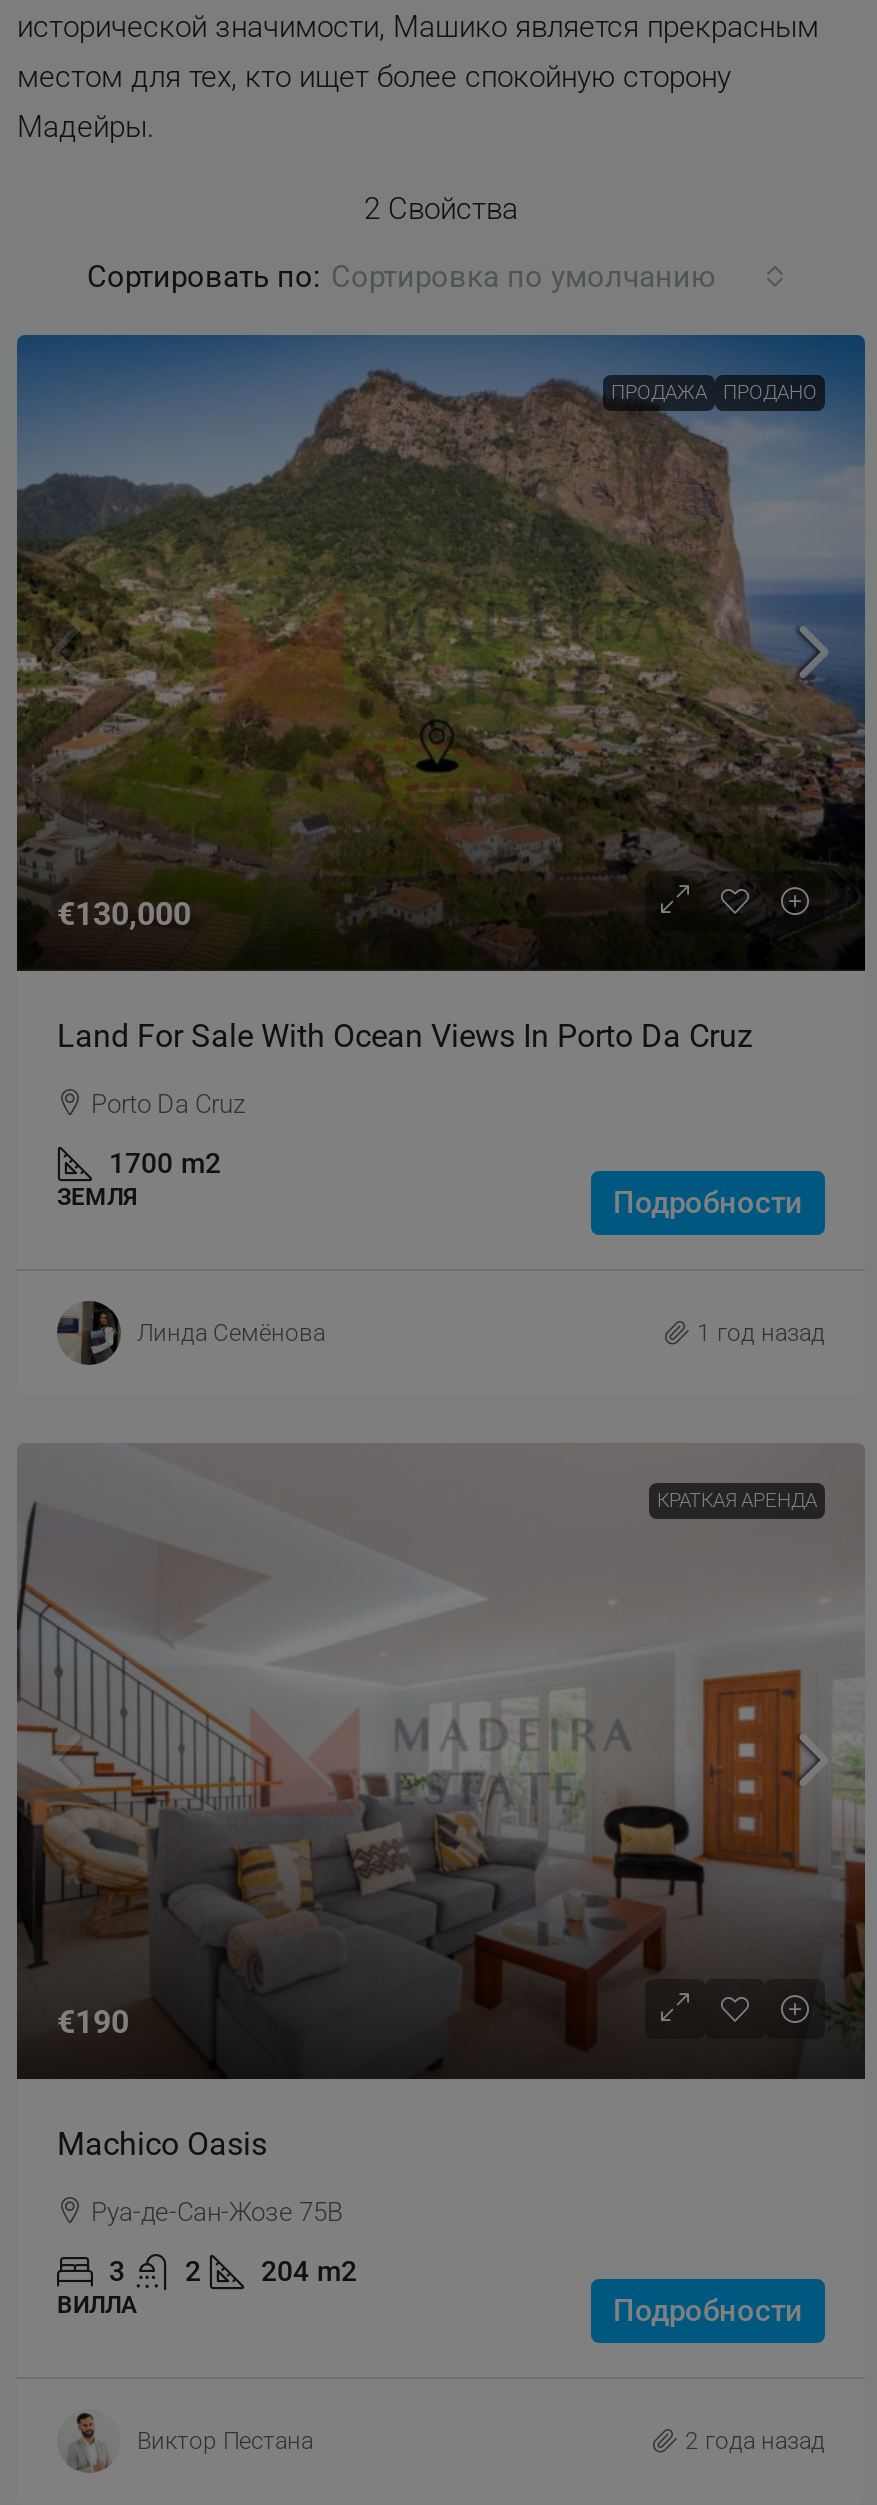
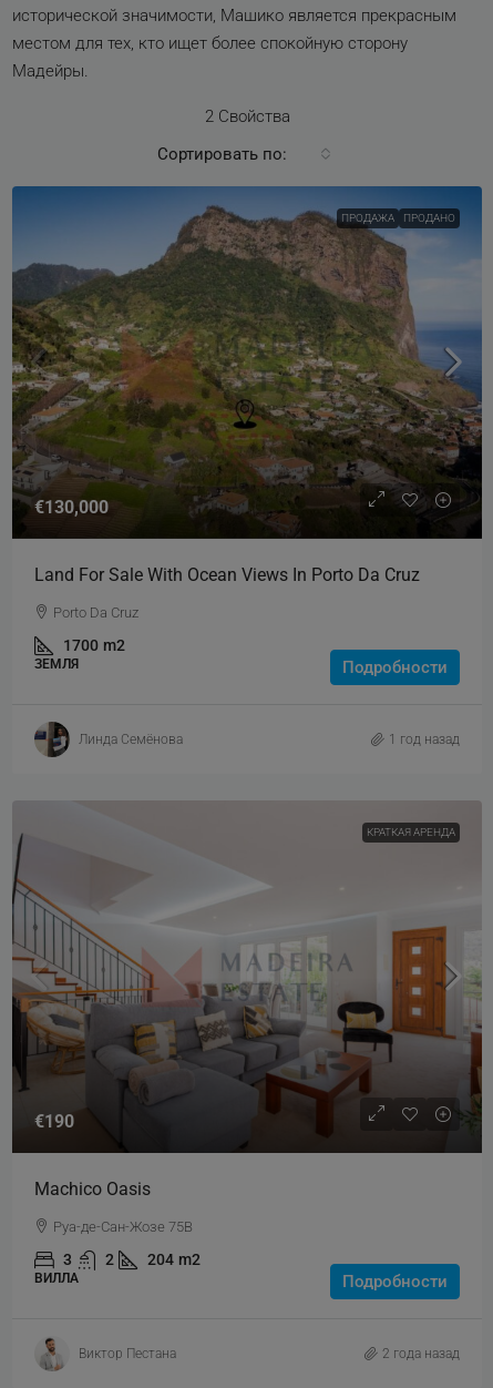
- Сортировать по: Сортировка по умолчанию
+ Сортировать по:
